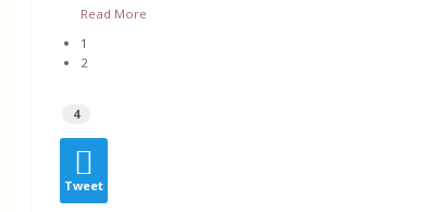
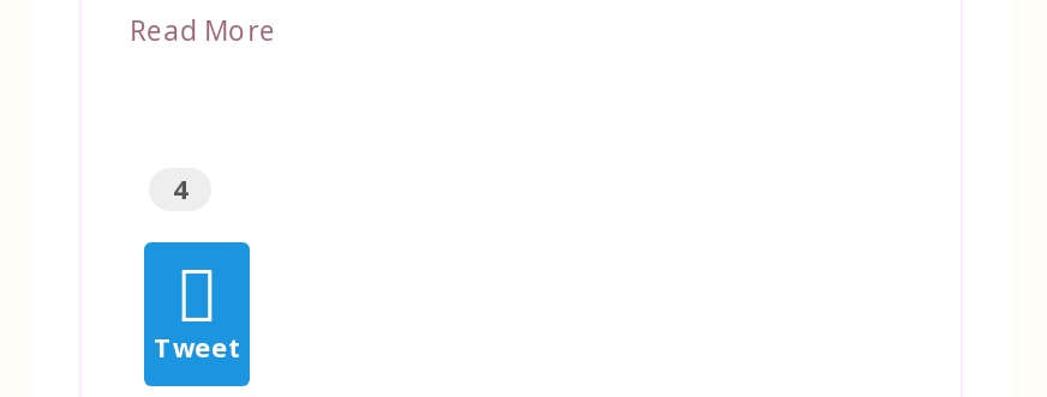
- 1
- 2
